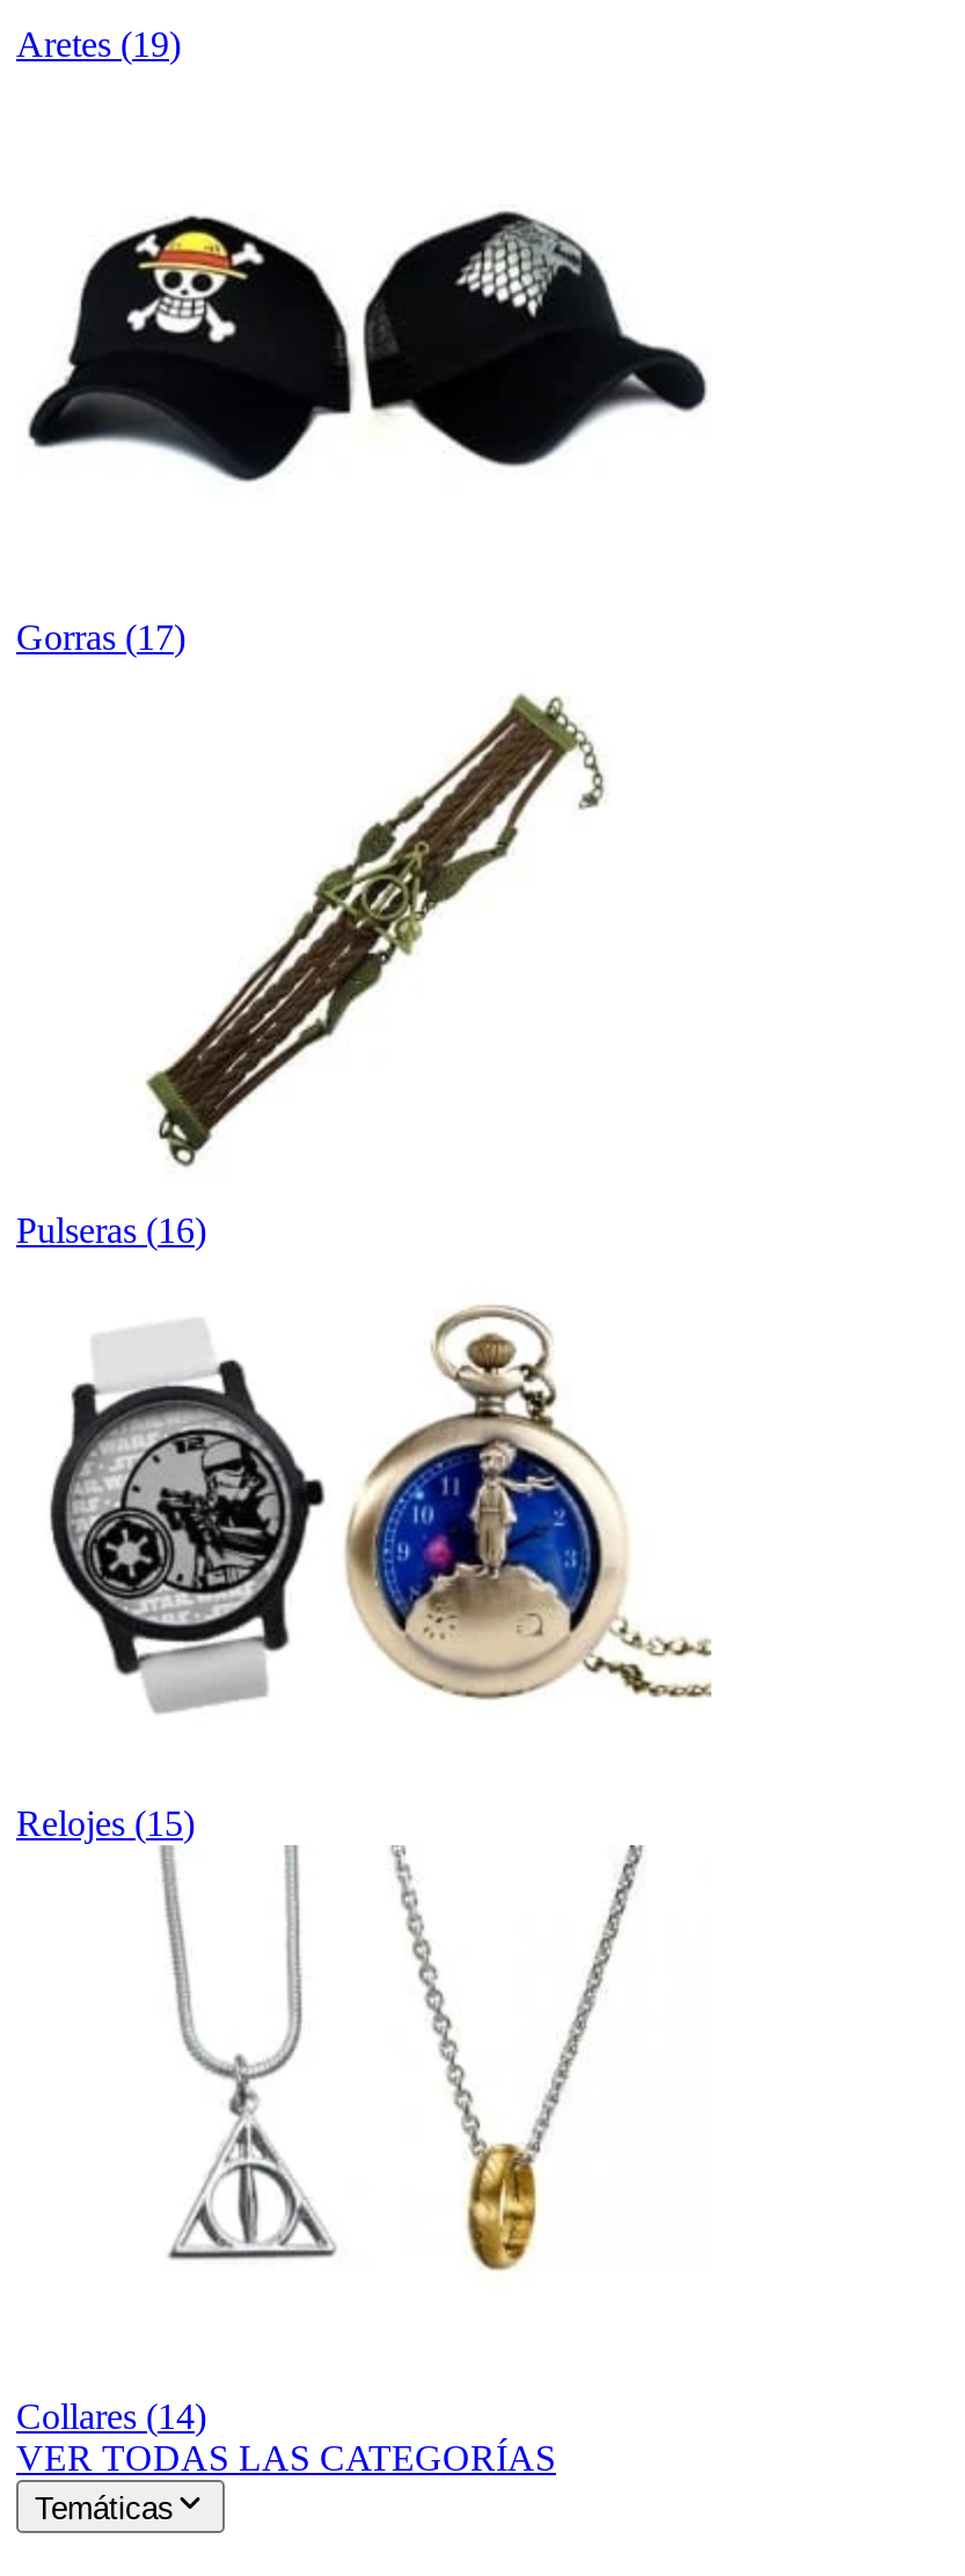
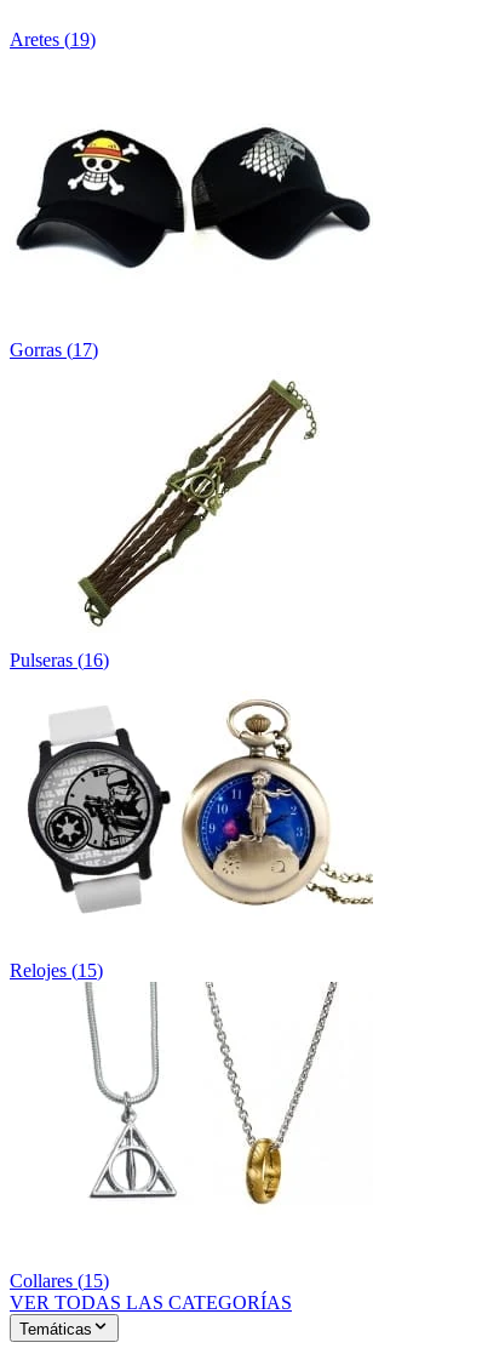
- Collares (14)
+ Collares (15)
